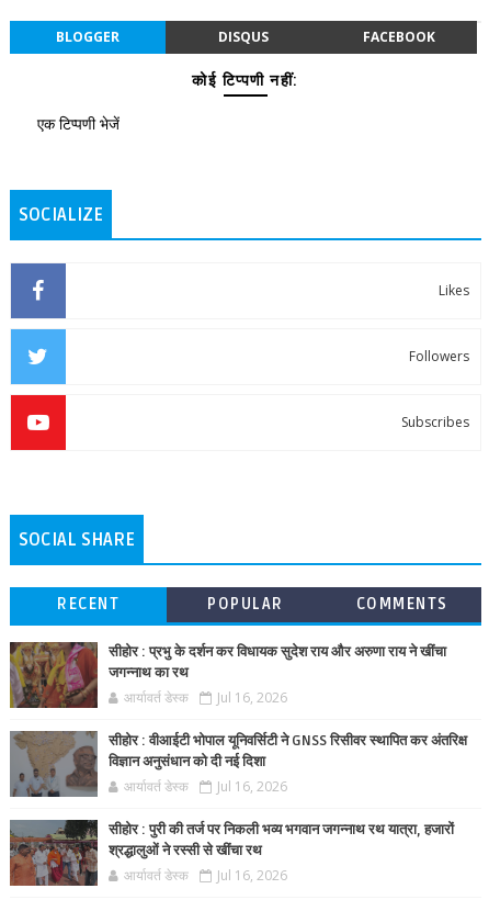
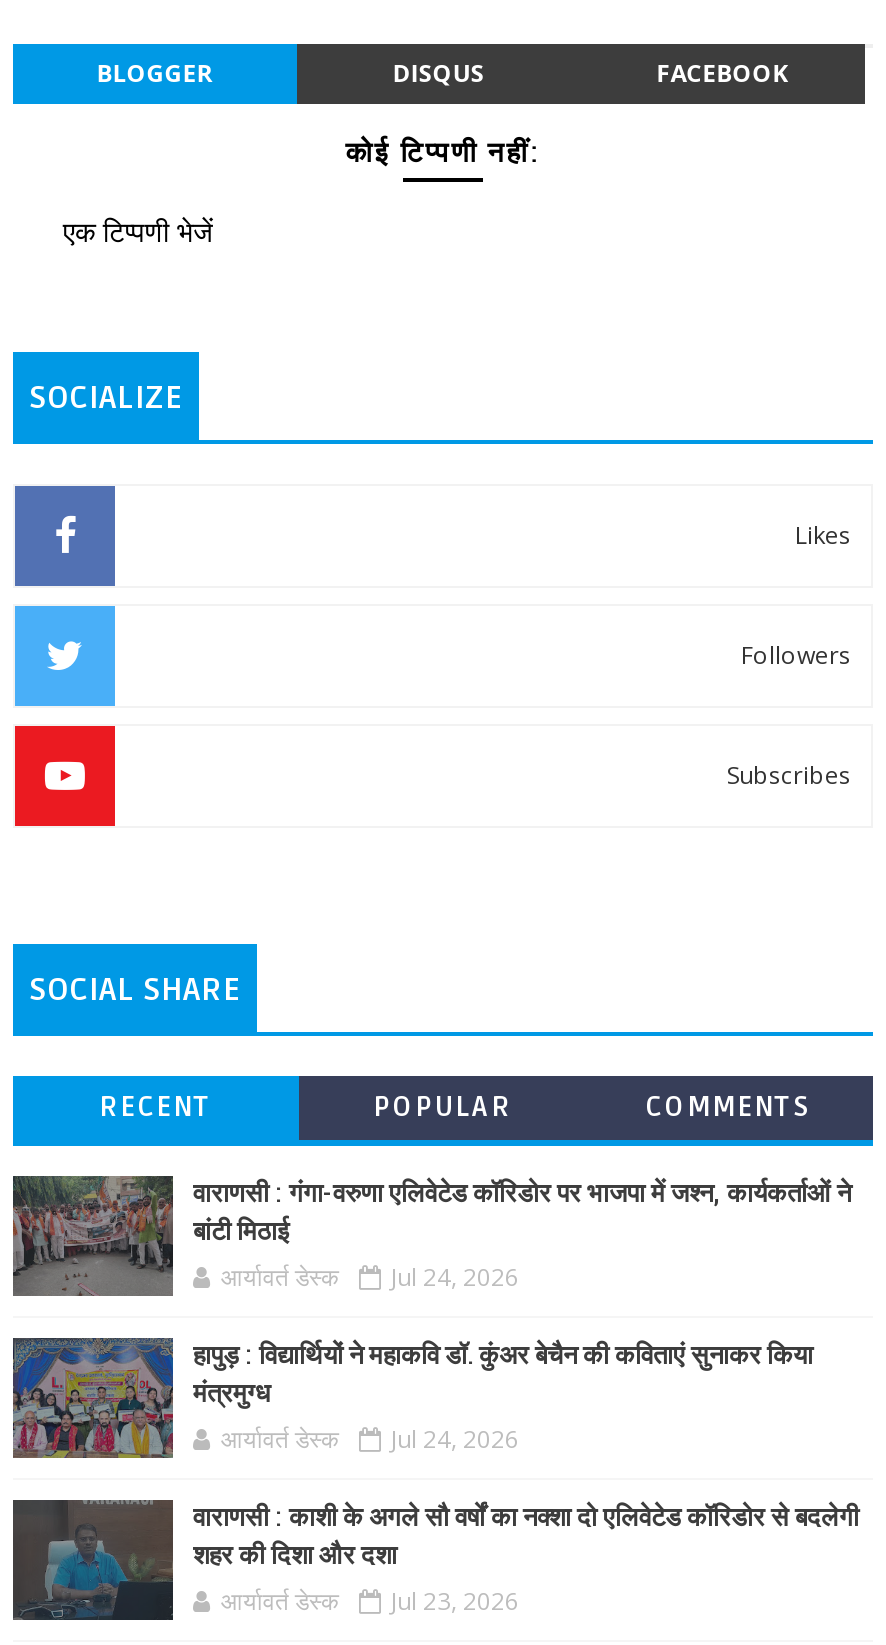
- [image]
- सीहोर : प्रभु के दर्शन कर विधायक सुदेश राय और अरुणा राय ने खींचा
- जगन्नाथ का रथ
+ [image]
+ वाराणसी : गंगा-वरुणा एलिवेटेड कॉरिडोर पर भाजपा में जश्न, कार्यकर्ताओं ने
+ बांटी मिठाई

- आर्यावर्त डेस्क Jul 16, 2026
+ आर्यावर्त डेस्क Jul 24, 2026

- [image]
- सीहोर : वीआईटी भोपाल यूनिवर्सिटी ने GNSS रिसीवर स्थापित कर अंतरिक्ष
- विज्ञान अनुसंधान को दी नई दिशा
+ [image]
+ हापुड़ : विद्यार्थियों ने महाकवि डाॅ. कुंअर बेचैन की कविताएं सुनाकर किया
+ मंत्रमुग्ध

- आर्यावर्त डेस्क Jul 16, 2026
+ आर्यावर्त डेस्क Jul 24, 2026

- [image]
- सीहोर : पुरी की तर्ज पर निकली भव्य भगवान जगन्नाथ रथ यात्रा, हजारों
- श्रद्धालुओं ने रस्सी से खींचा रथ
+ [image]
+ वाराणसी : काशी के अगले सौ वर्षों का नक्शा दो एलिवेटेड कॉरिडोर से बदलेगी
+ शहर की दिशा और दशा

- आर्यावर्त डेस्क Jul 16, 2026
+ आर्यावर्त डेस्क Jul 23, 2026
